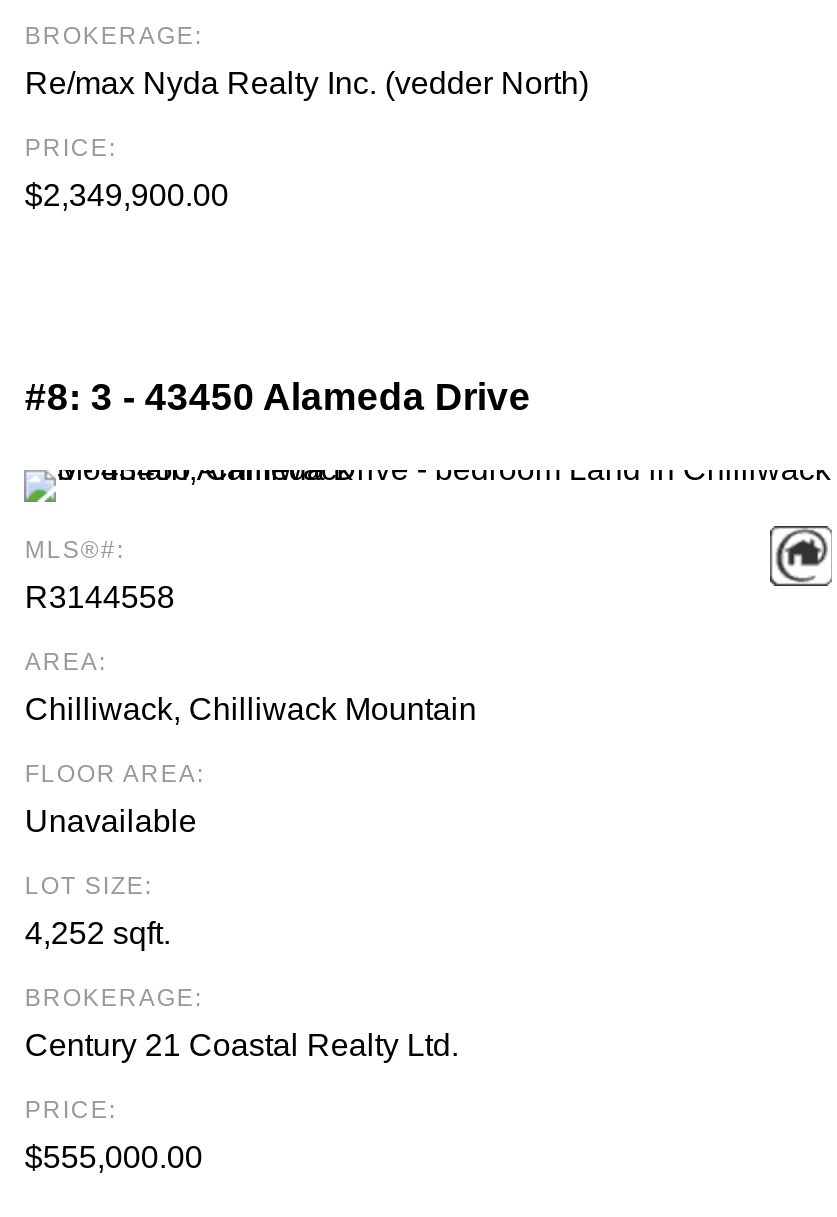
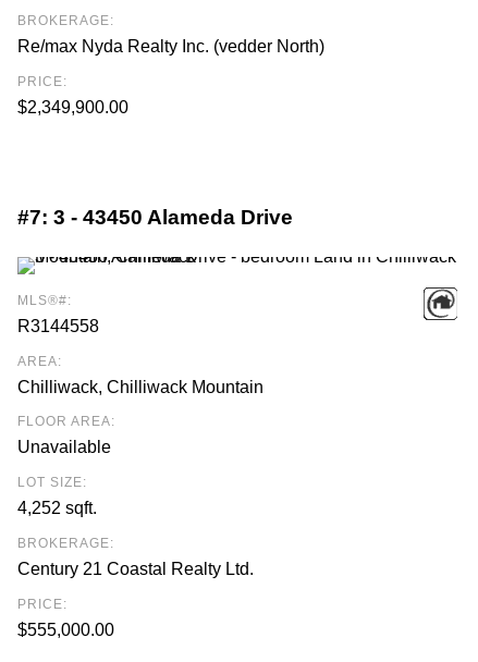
- #8: 3 - 43450 Alameda Drive
+ #7: 3 - 43450 Alameda Drive
